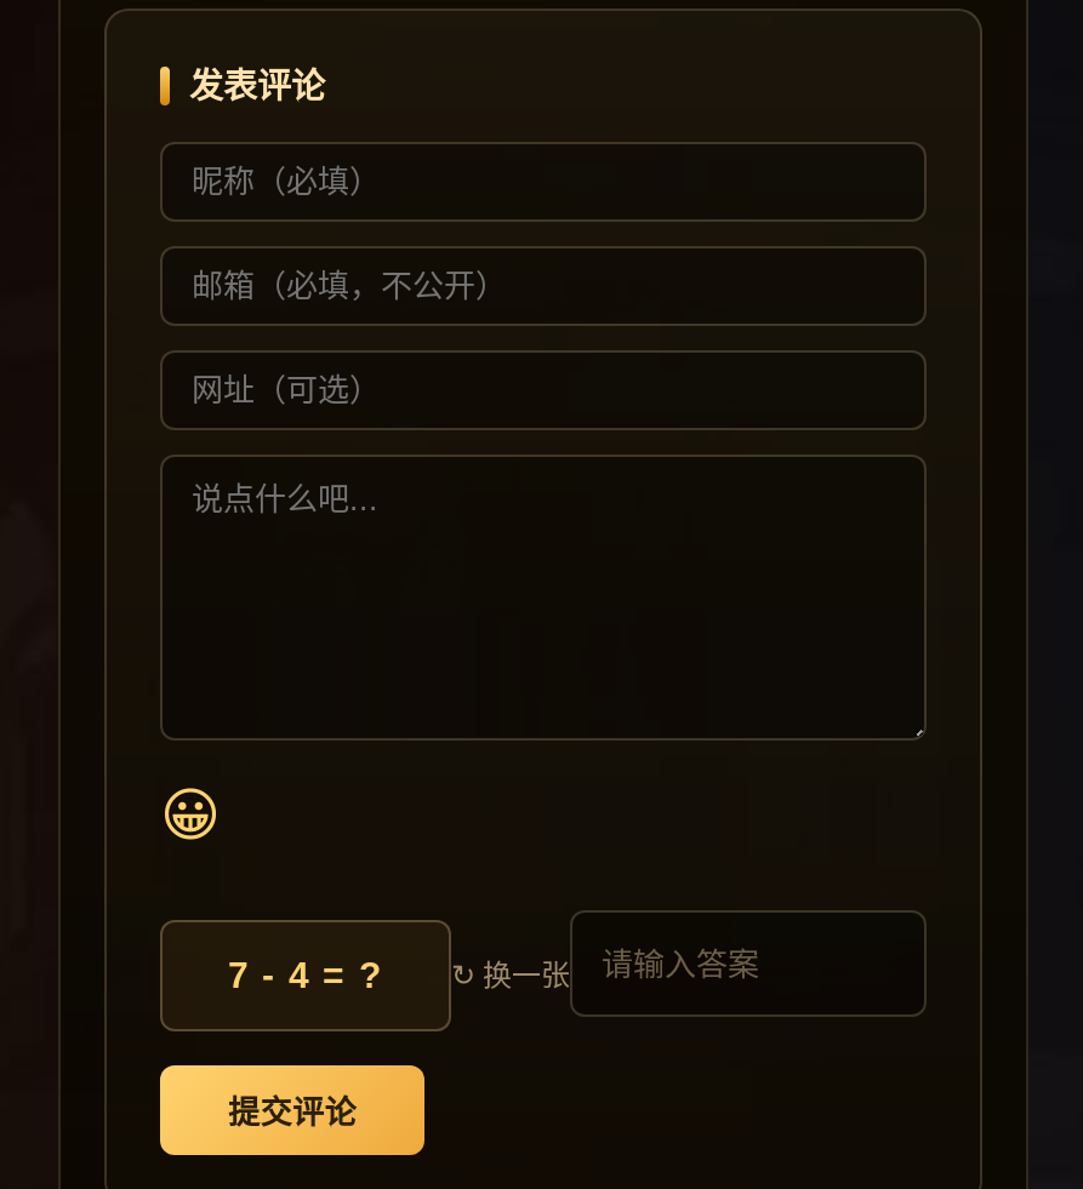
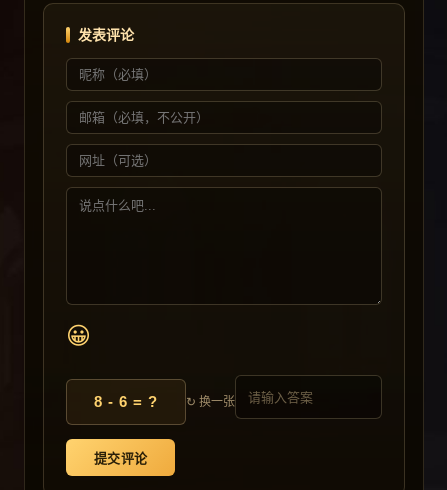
- 7 - 4 = ?
+ 8 - 6 = ?
